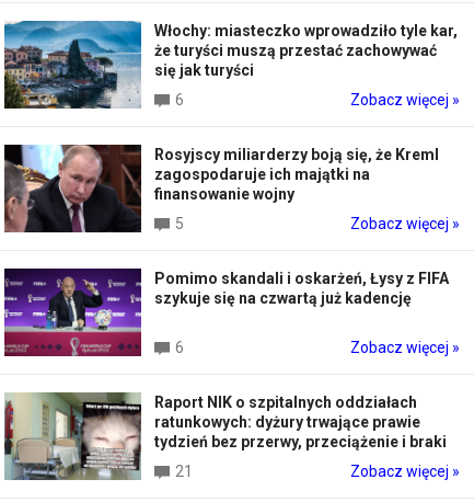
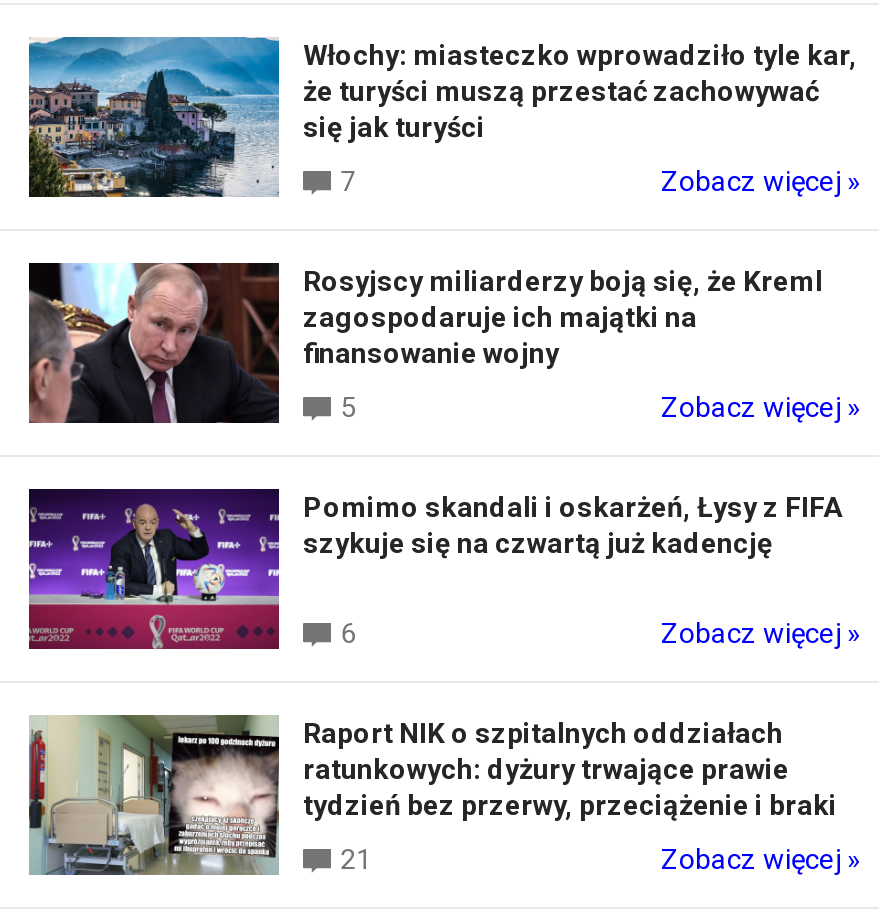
- 6
+ 7
